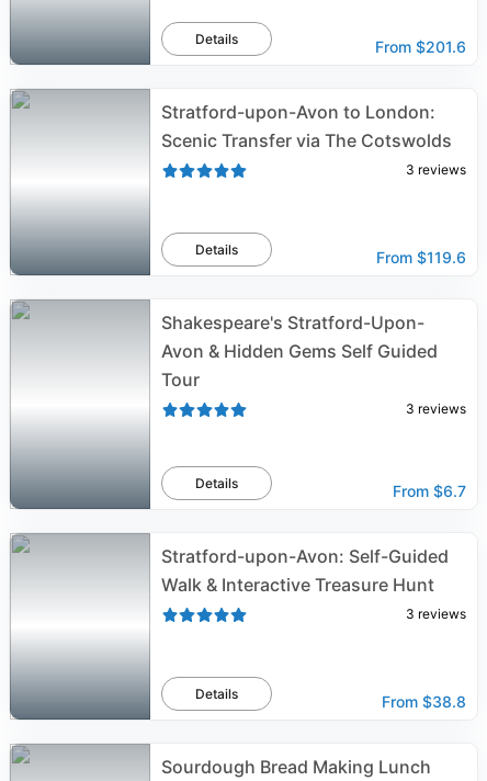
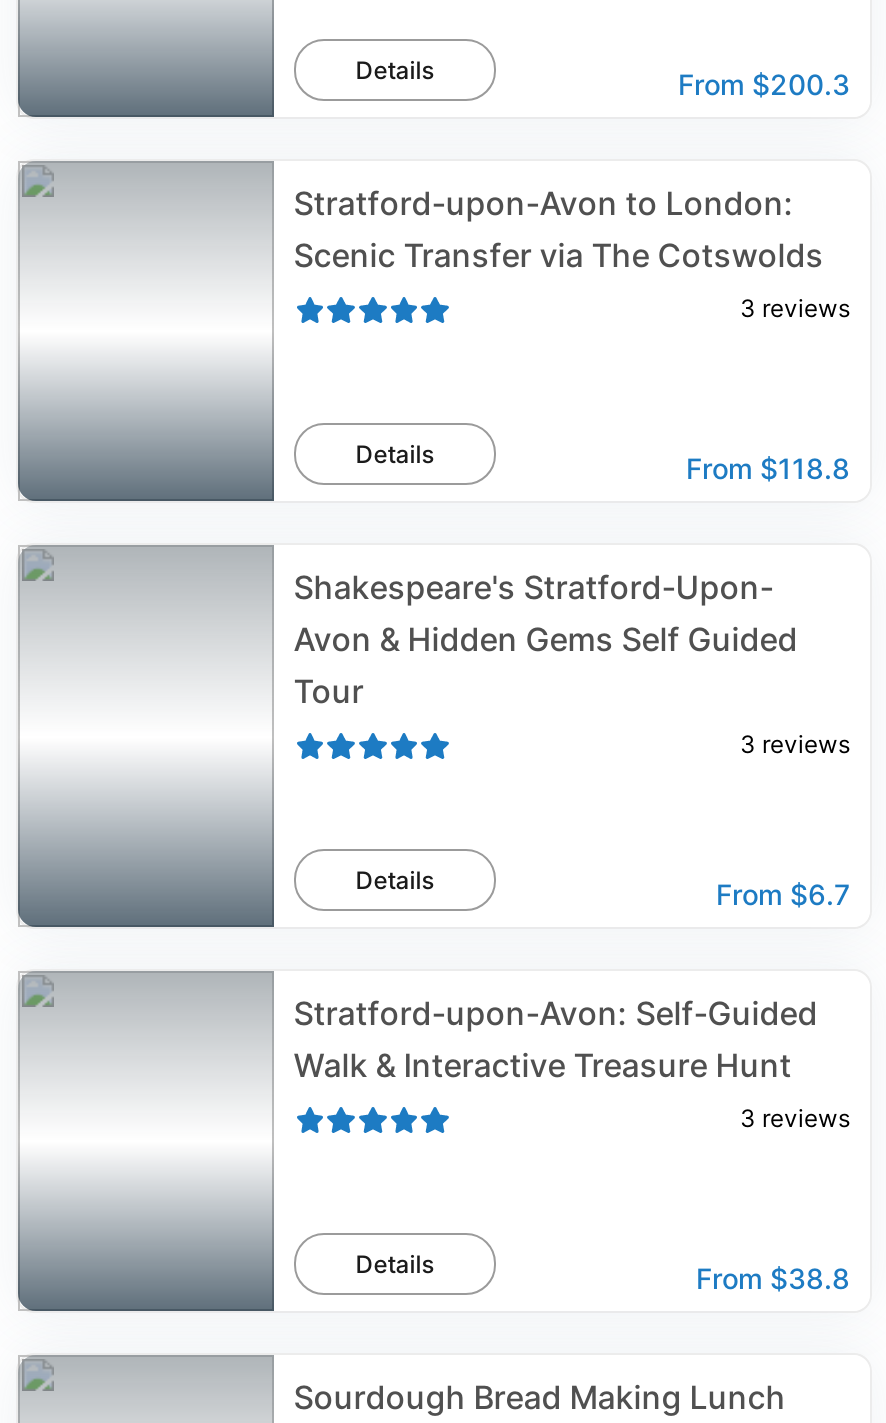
- From $201.6
+ From $200.3

- From $119.6
+ From $118.8
